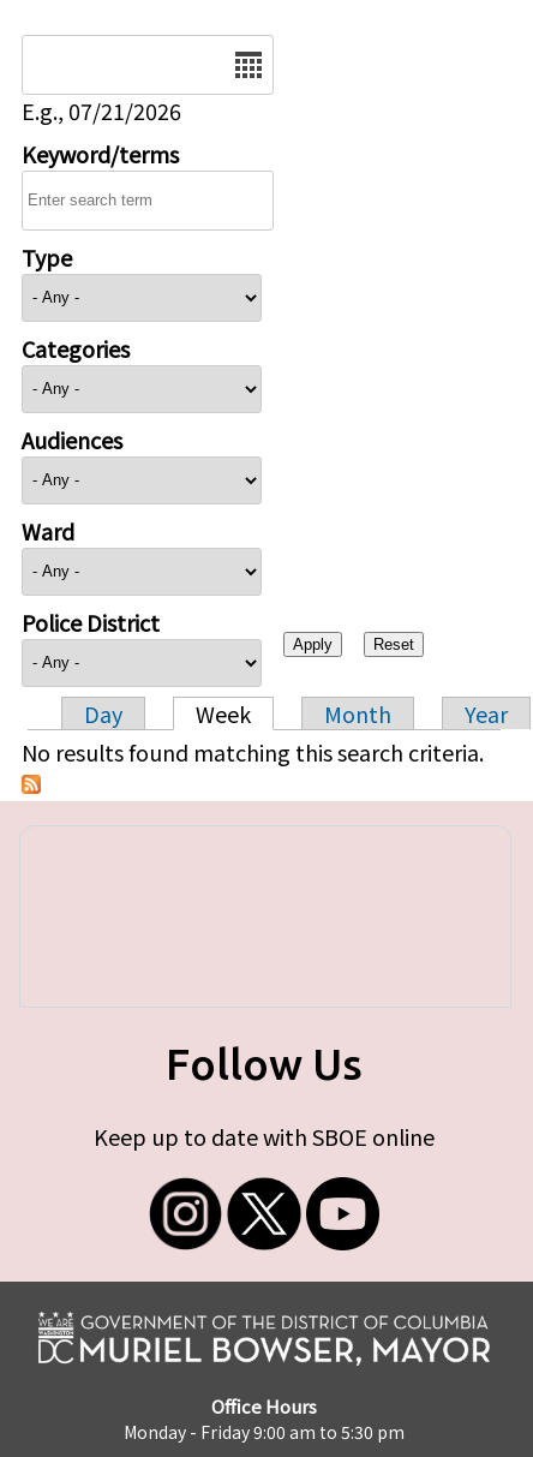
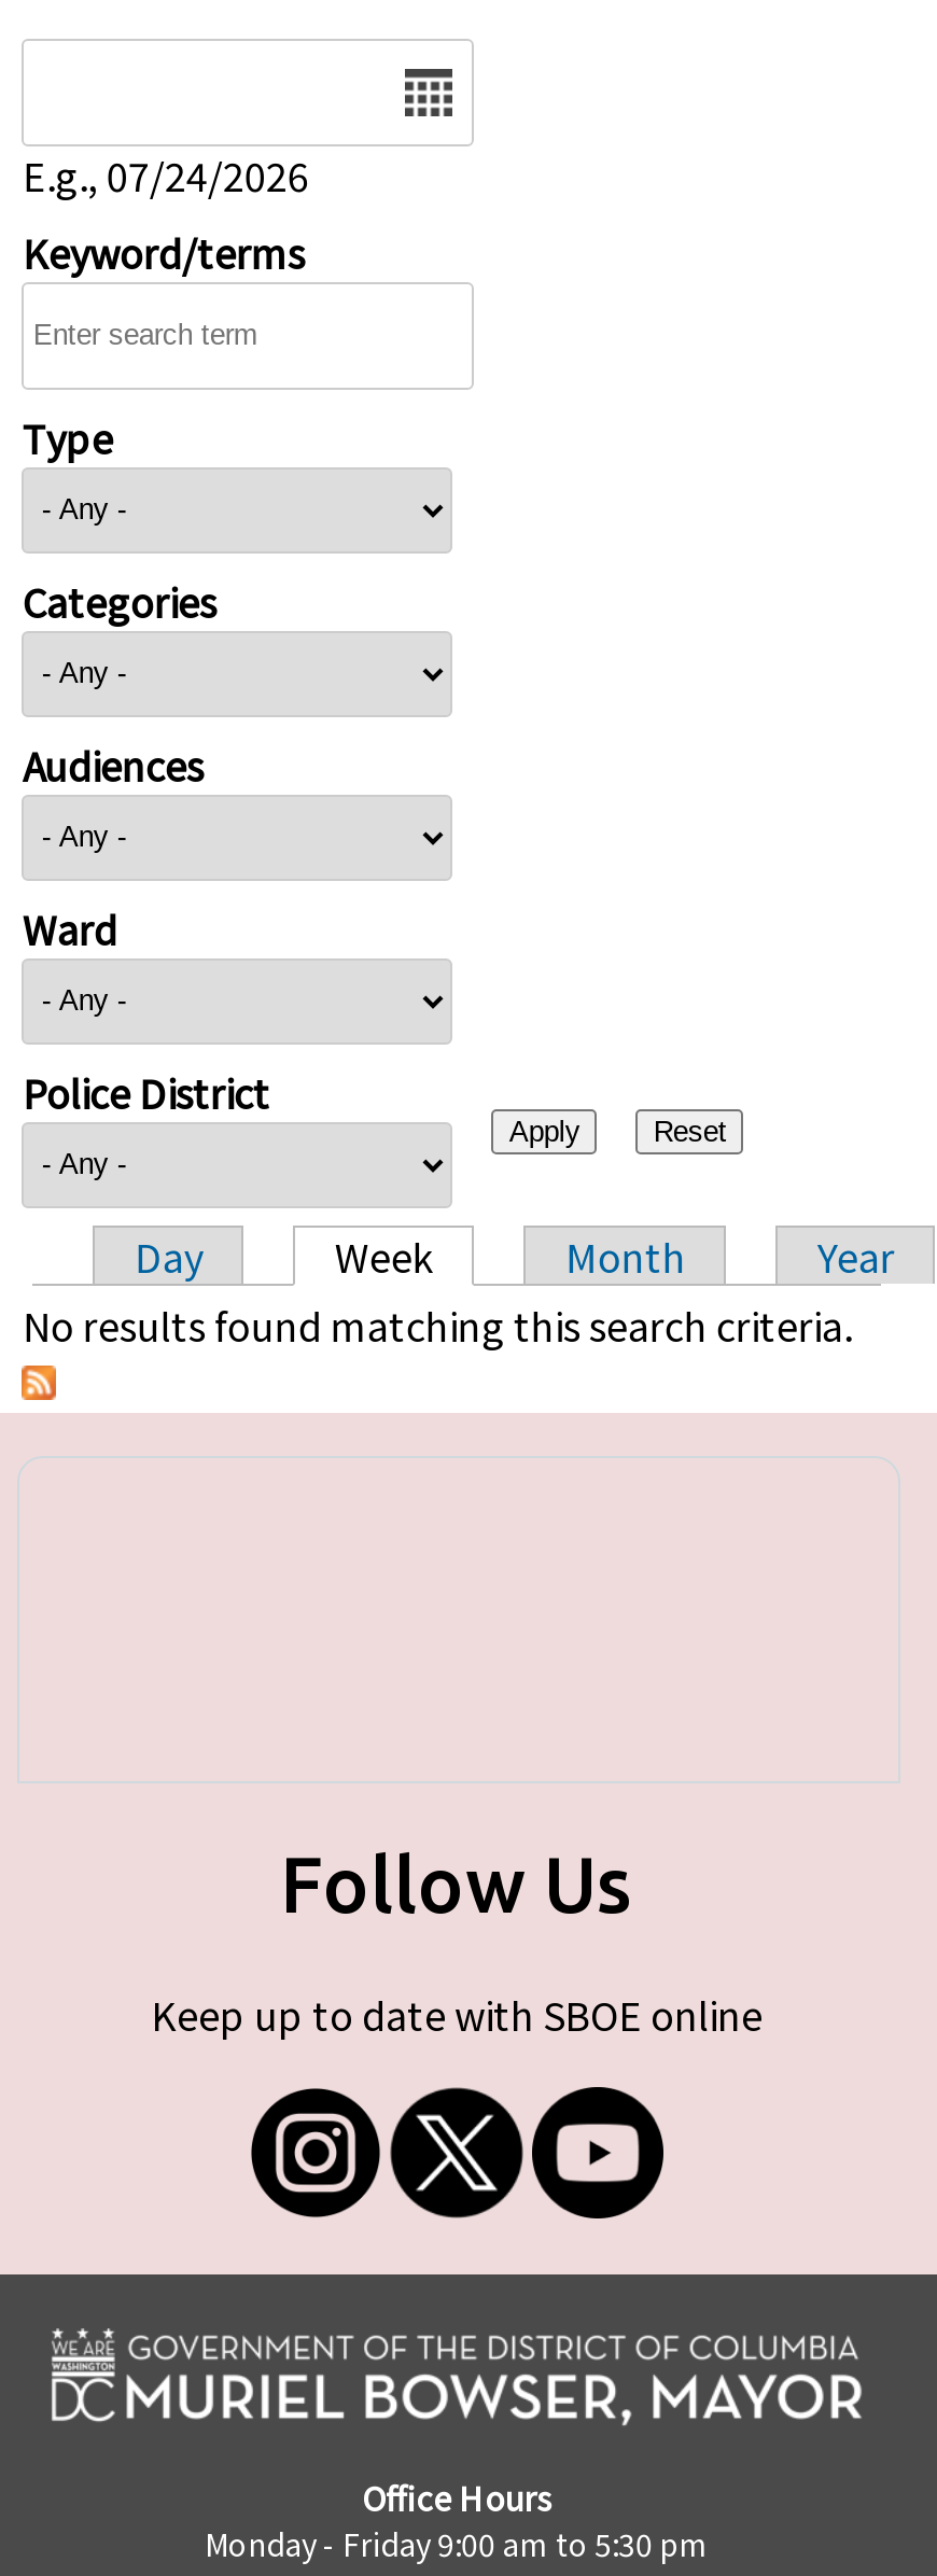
- E.g., 07/21/2026
+ E.g., 07/24/2026
